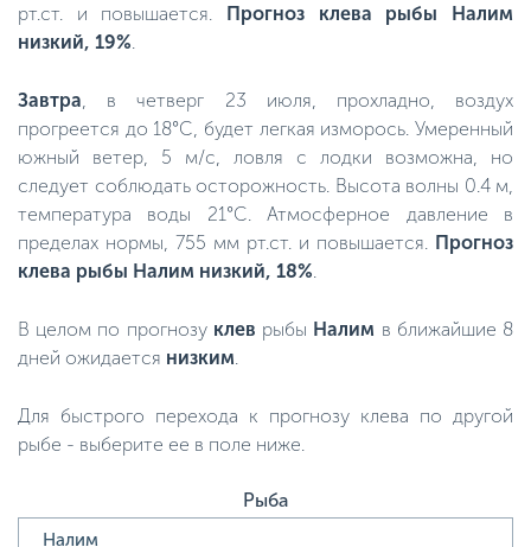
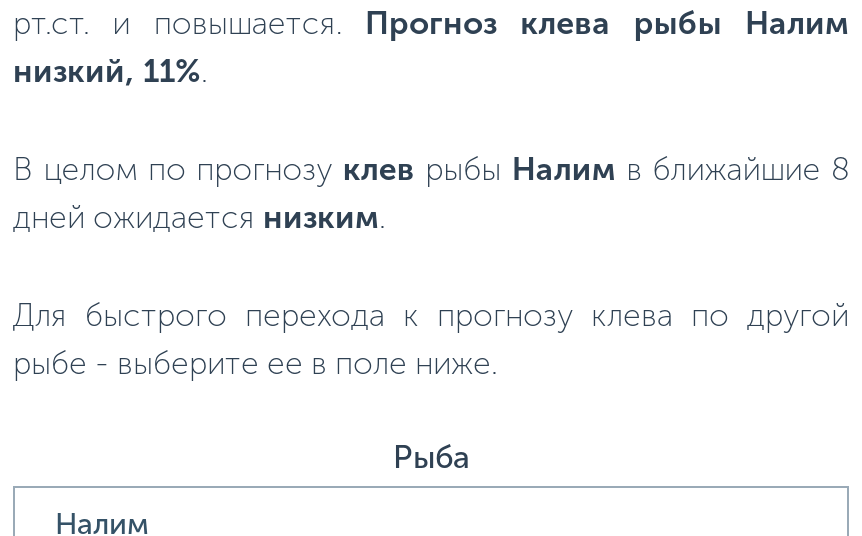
- низкий, 19%.
- Завтра, в четверг 23 июля, прохладно, воздух
- прогреется до 18°C, будет легкая изморось. Умеренный
- южный ветер, 5 м/с, ловля с лодки возможна, но
- следует соблюдать осторожность. Высота волны 0.4 м,
- температура воды 21°C. Атмосферное давление в
- пределах нормы, 755 мм рт.ст. и повышается. Прогноз
- клева рыбы Налим низкий, 18%.
+ низкий, 11%.
